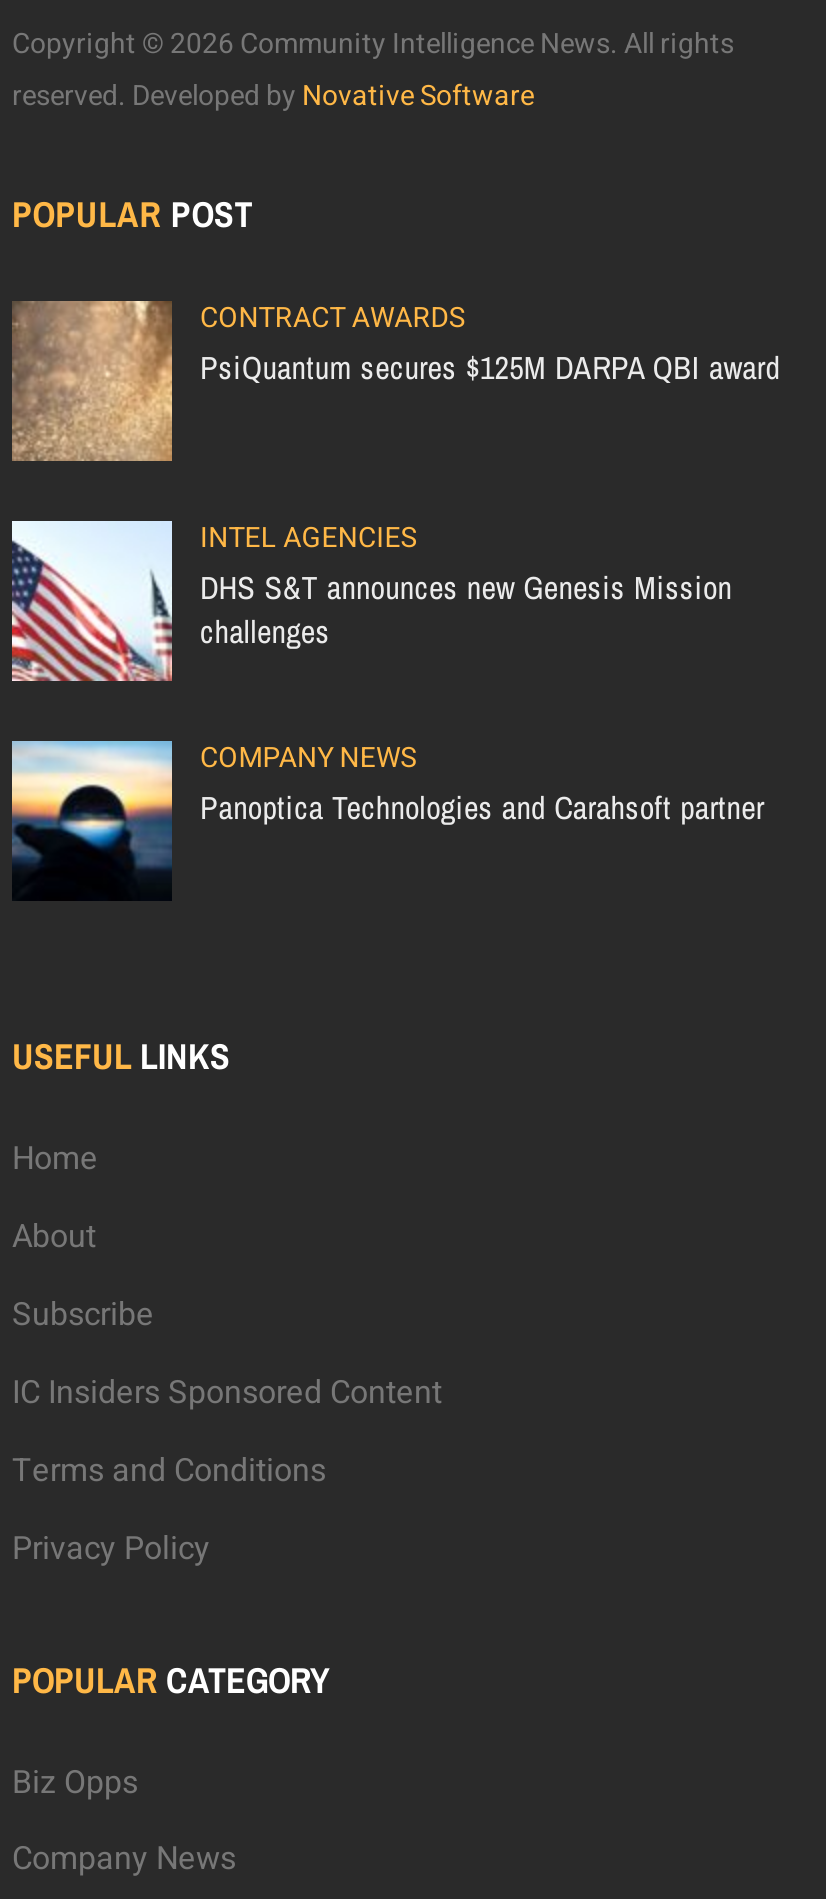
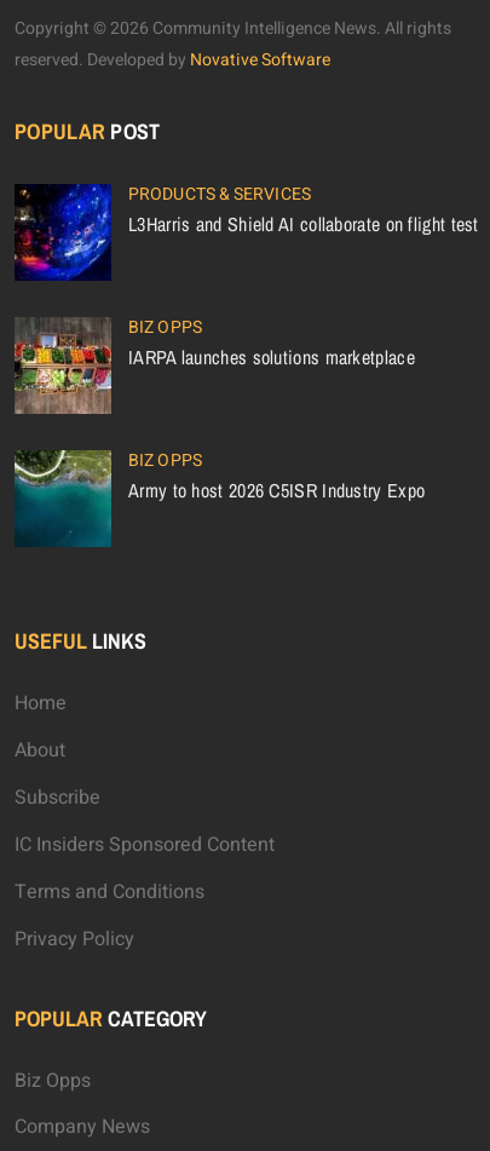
- [image]
- CONTRACT AWARDS
- PsiQuantum secures $125M DARPA QBI award
+ [image]
+ PRODUCTS & SERVICES
+ L3Harris and Shield AI collaborate on flight test

- [image]
- INTEL AGENCIES
- DHS S&T announces new Genesis Mission
- challenges
+ [image]
+ BIZ OPPS
+ IARPA launches solutions marketplace

- [image]
- COMPANY NEWS
- Panoptica Technologies and Carahsoft partner
+ [image]
+ BIZ OPPS
+ Army to host 2026 C5ISR Industry Expo
